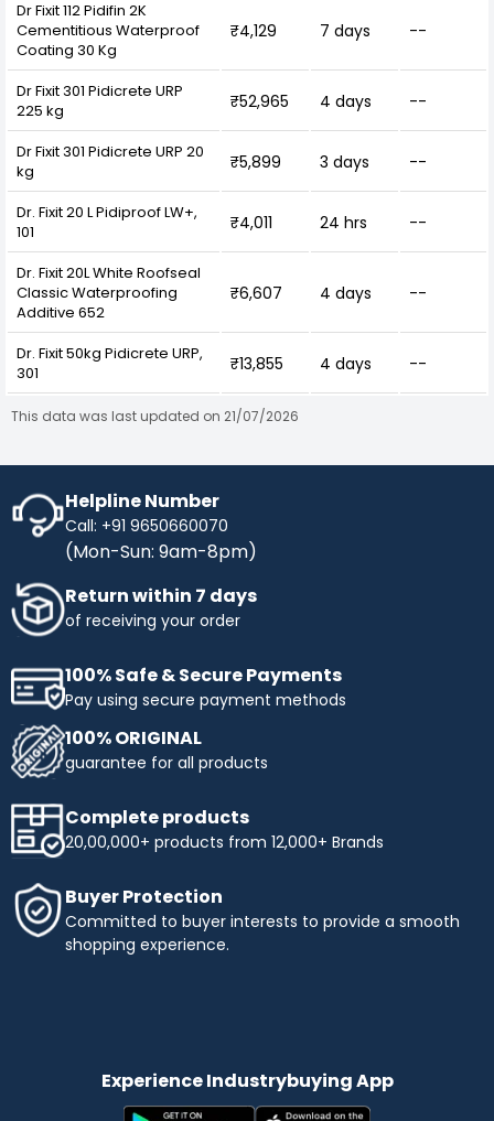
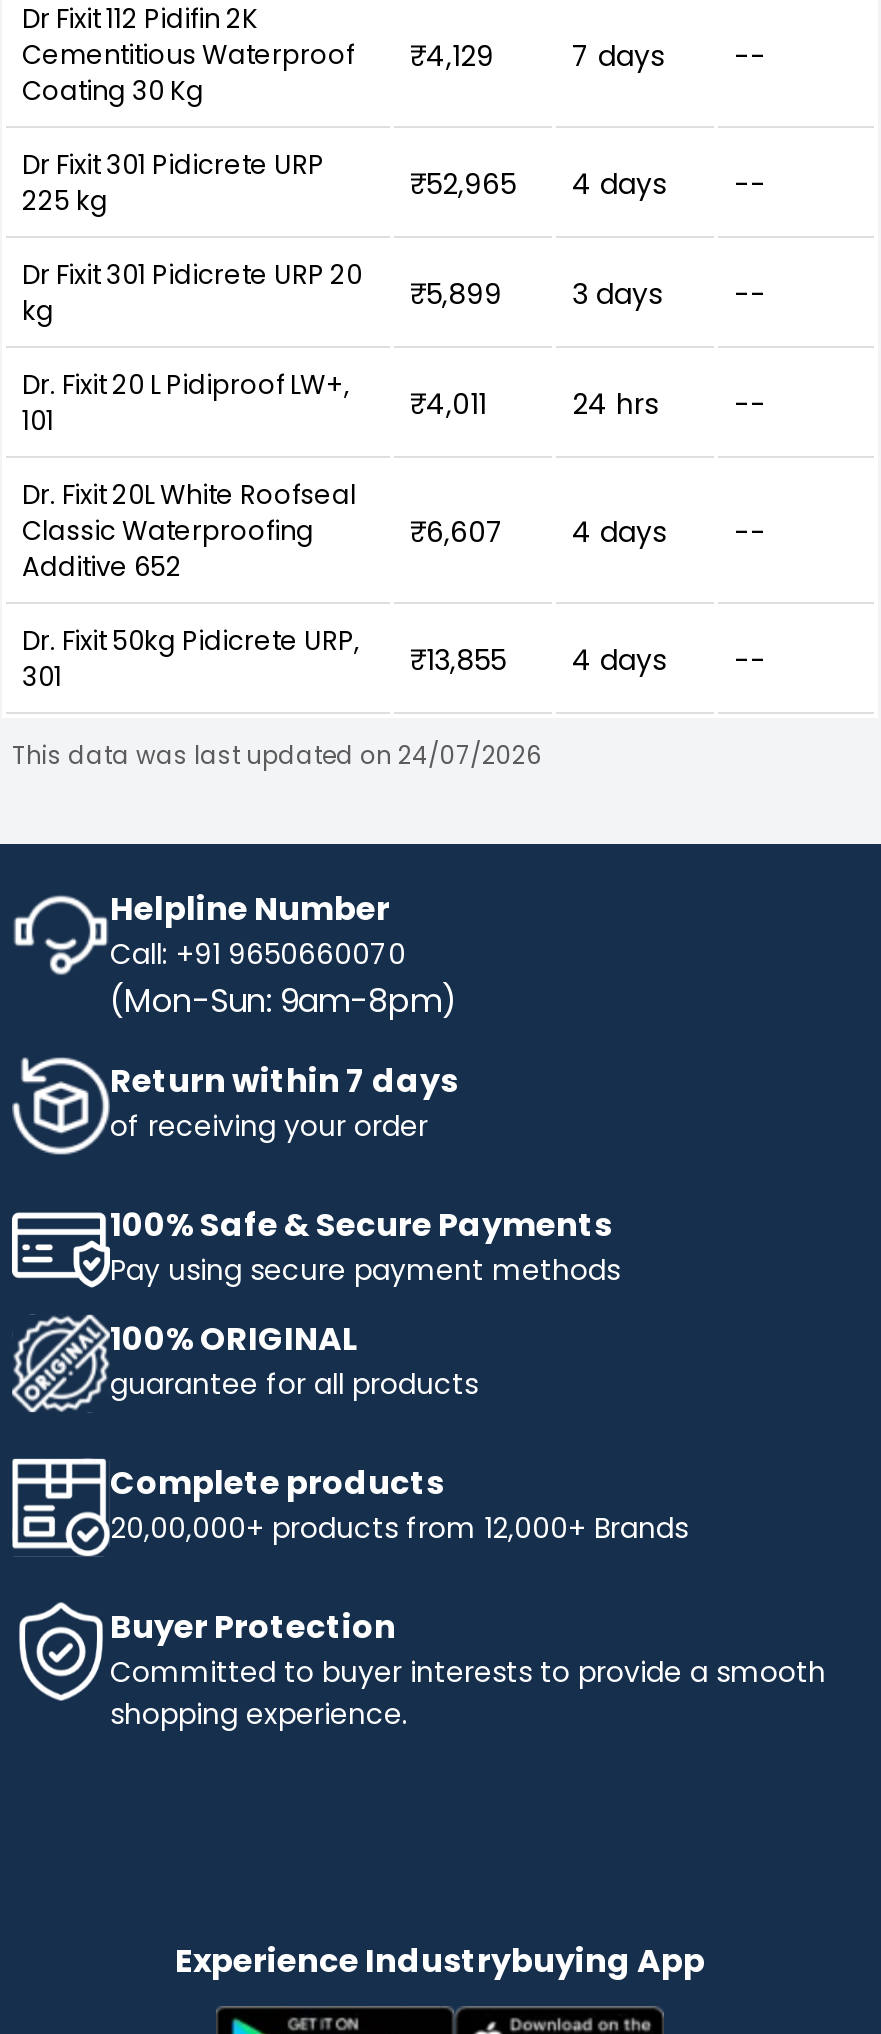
- This data was last updated on 21/07/2026
+ This data was last updated on 24/07/2026
